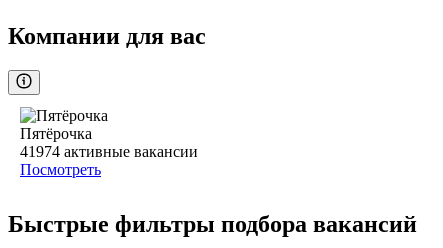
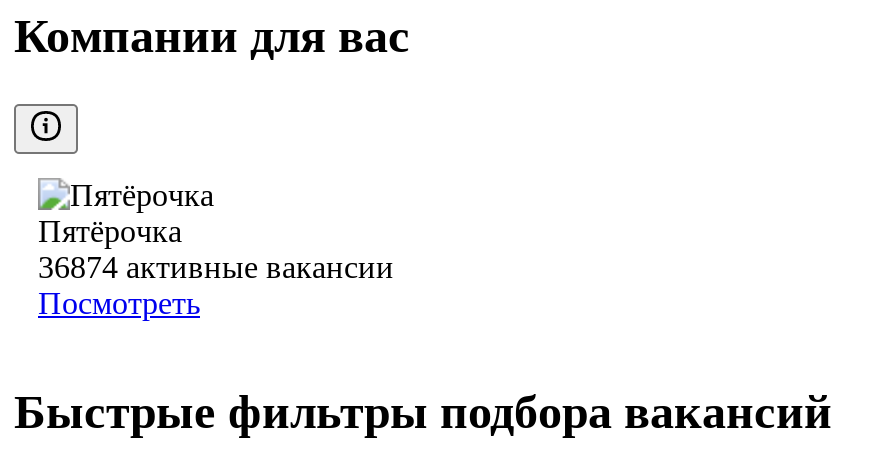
- 41974 активные вакансии
+ 36874 активные вакансии
